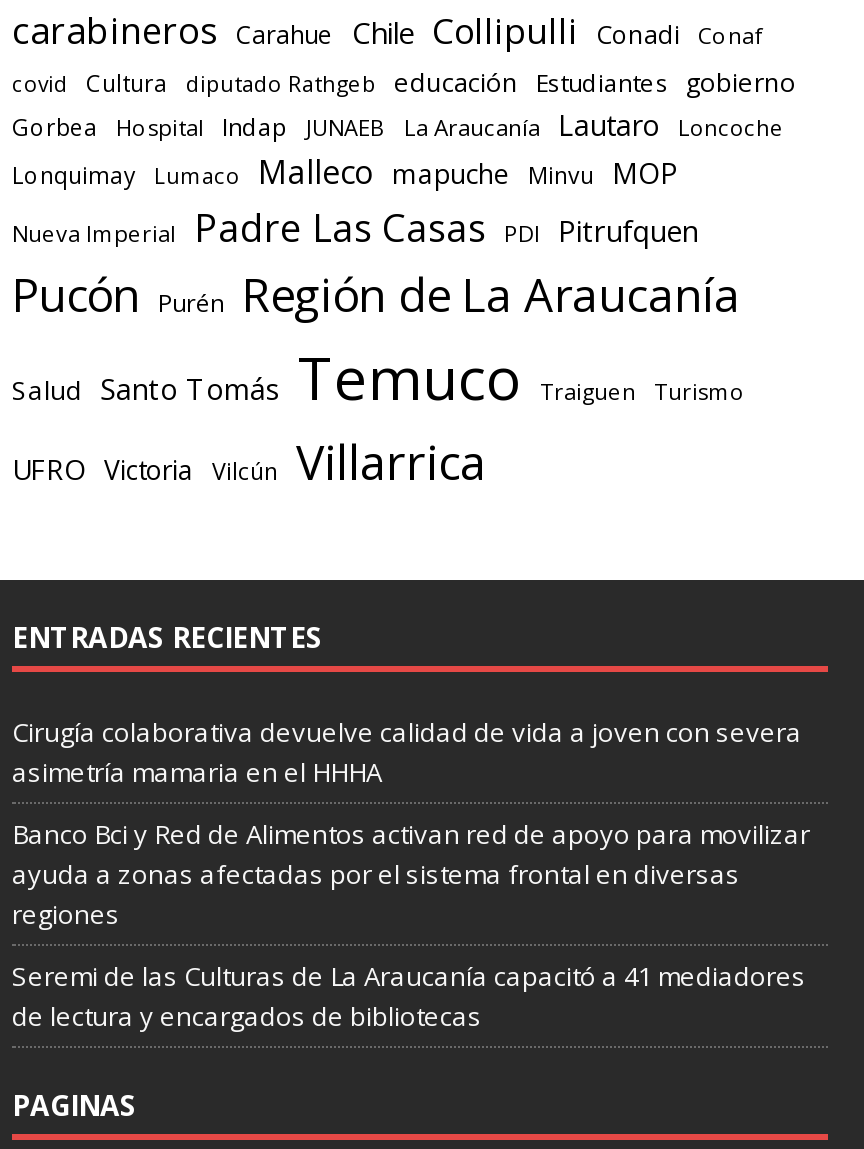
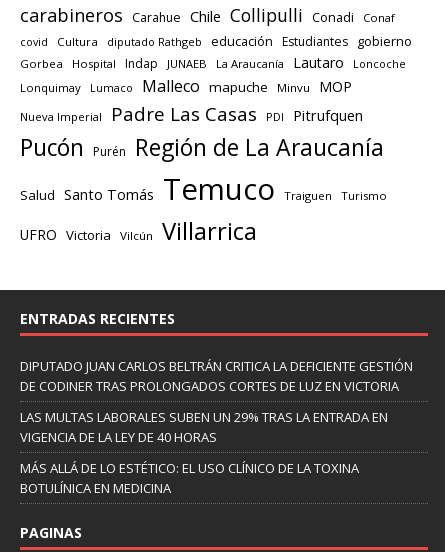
- Cirugía colaborativa devuelve calidad de vida a joven con severa
- asimetría mamaria en el HHHA
+ DIPUTADO JUAN CARLOS BELTRÁN CRITICA LA DEFICIENTE GESTIÓN
+ DE CODINER TRAS PROLONGADOS CORTES DE LUZ EN VICTORIA

- Banco Bci y Red de Alimentos activan red de apoyo para movilizar
- ayuda a zonas afectadas por el sistema frontal en diversas
- regiones
+ LAS MULTAS LABORALES SUBEN UN 29% TRAS LA ENTRADA EN
+ VIGENCIA DE LA LEY DE 40 HORAS

- Seremi de las Culturas de La Araucanía capacitó a 41 mediadores
- de lectura y encargados de bibliotecas
+ MÁS ALLÁ DE LO ESTÉTICO: EL USO CLÍNICO DE LA TOXINA
+ BOTULÍNICA EN MEDICINA
